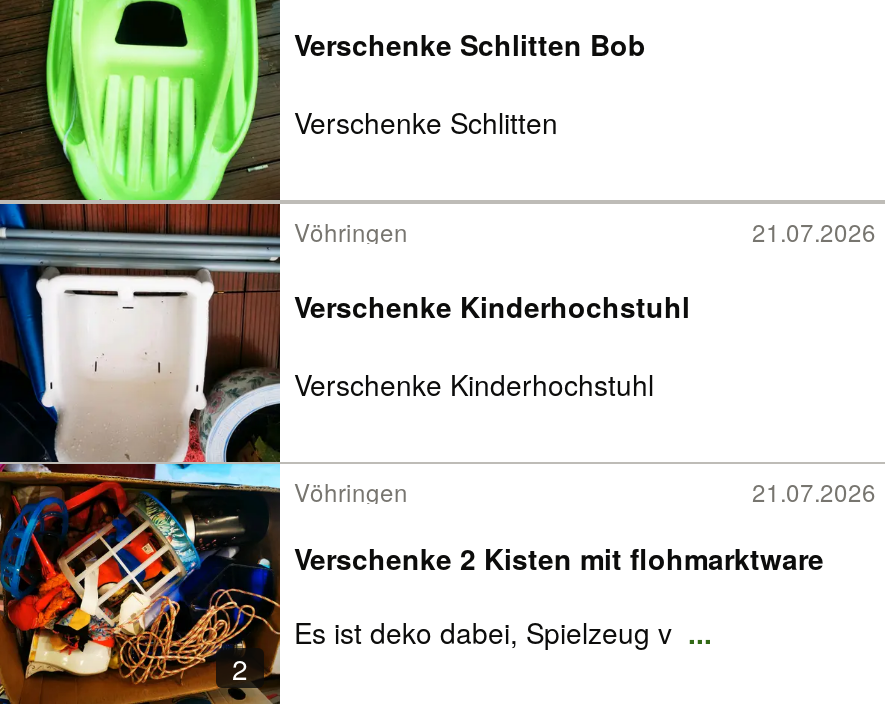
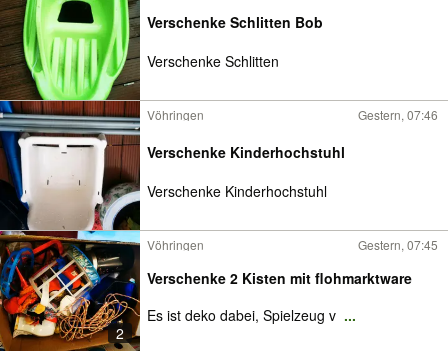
- 21.07.2026
+ Gestern, 07:46

- 21.07.2026
+ Gestern, 07:45
